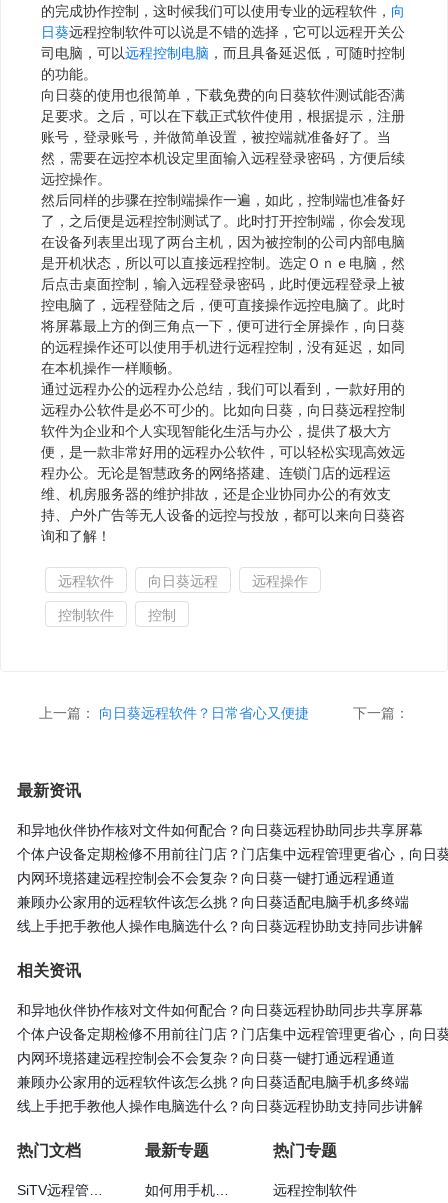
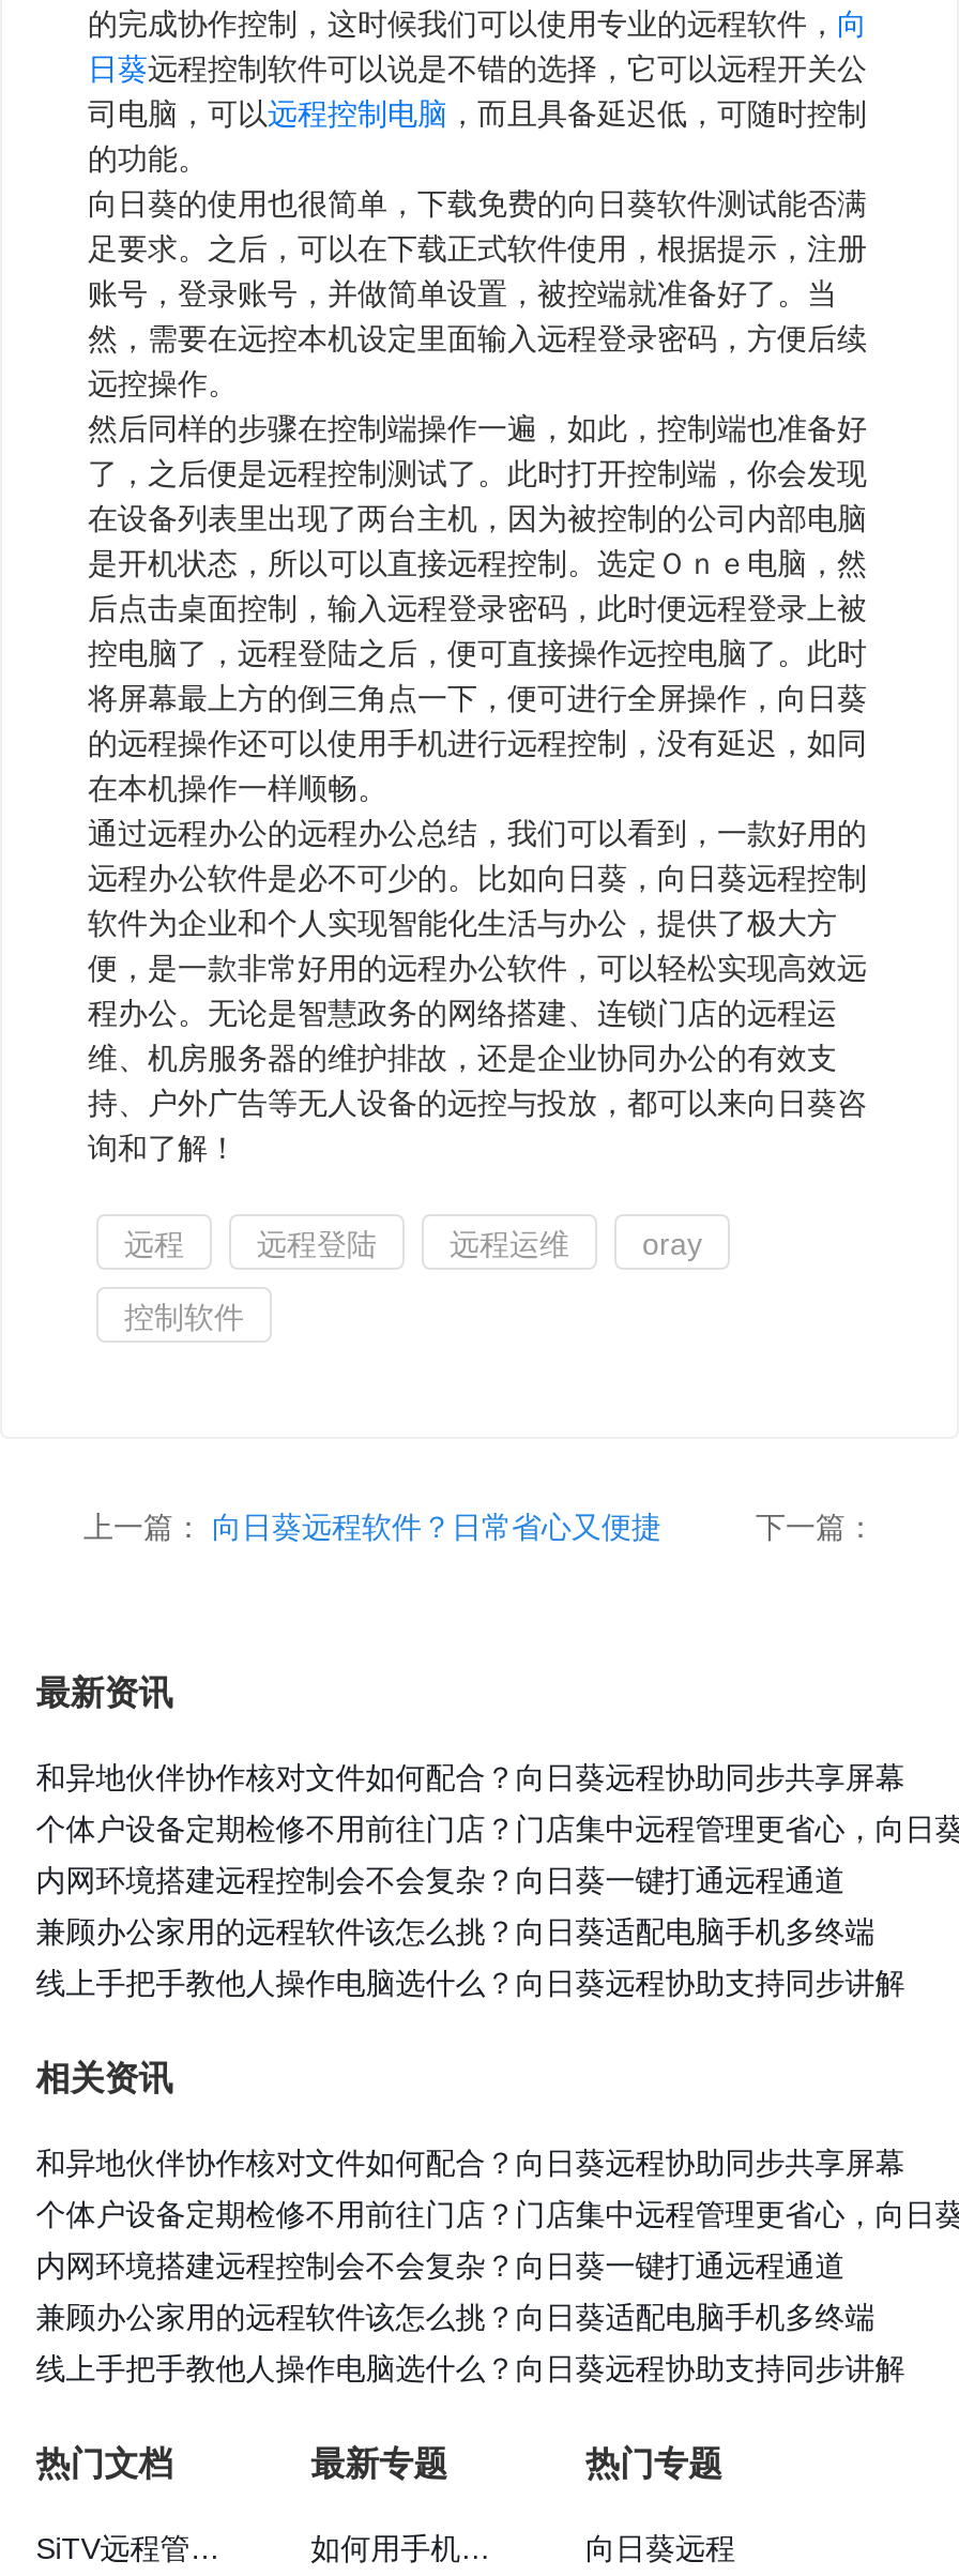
- 远程软件
- 向日葵远程
- 远程操作
+ 远程
+ 远程登陆
+ 远程运维
+ oray

- 控制

- 远程控制软件
+ 向日葵远程
